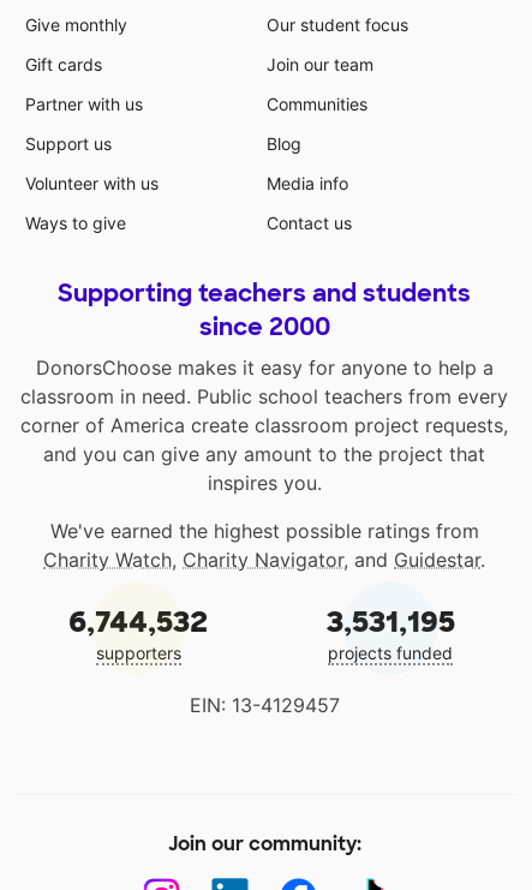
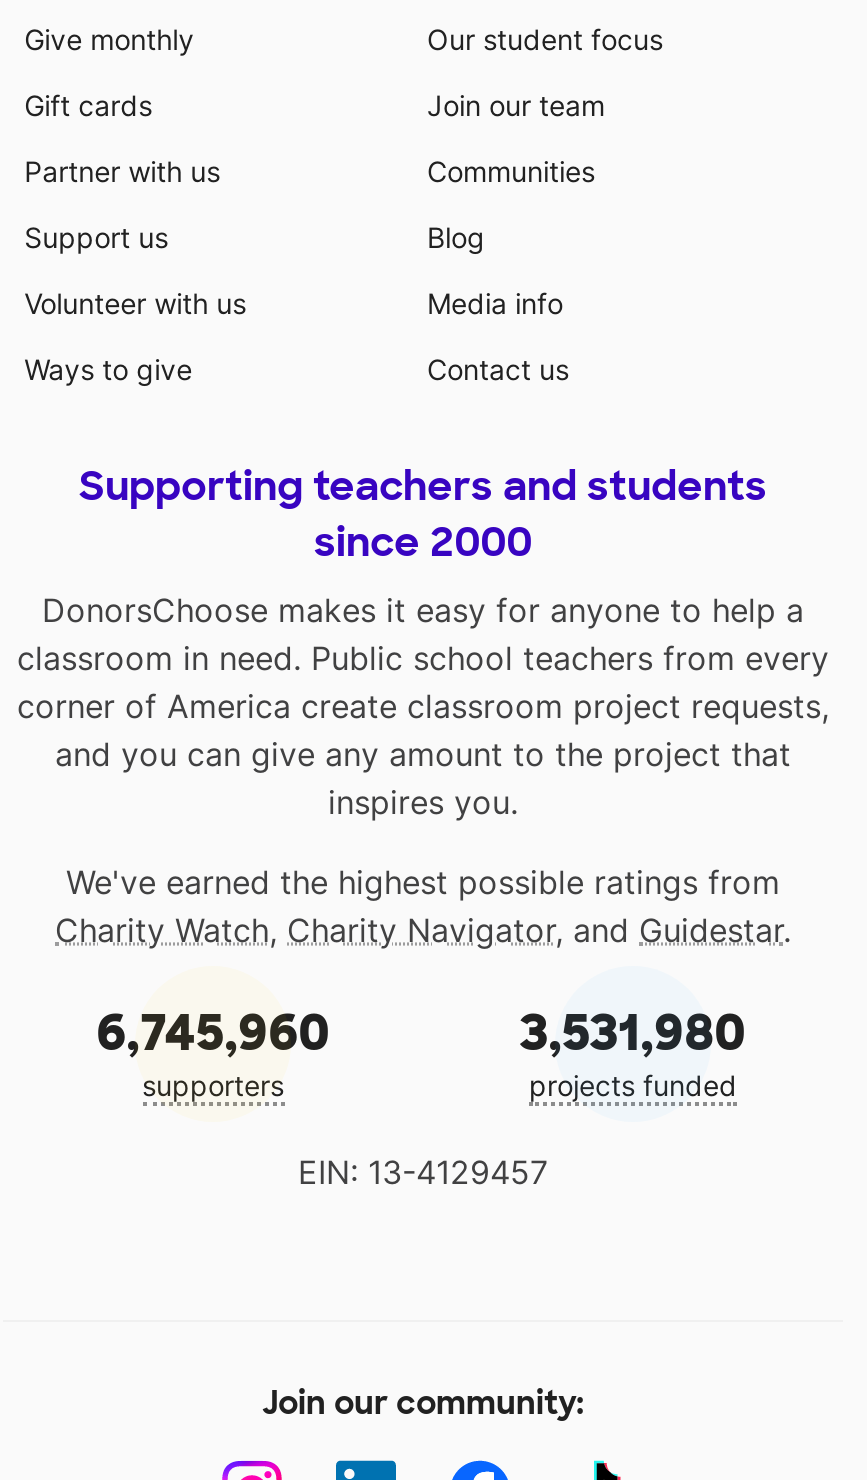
- 6,744,532
+ 6,745,960

- 3,531,195
+ 3,531,980
